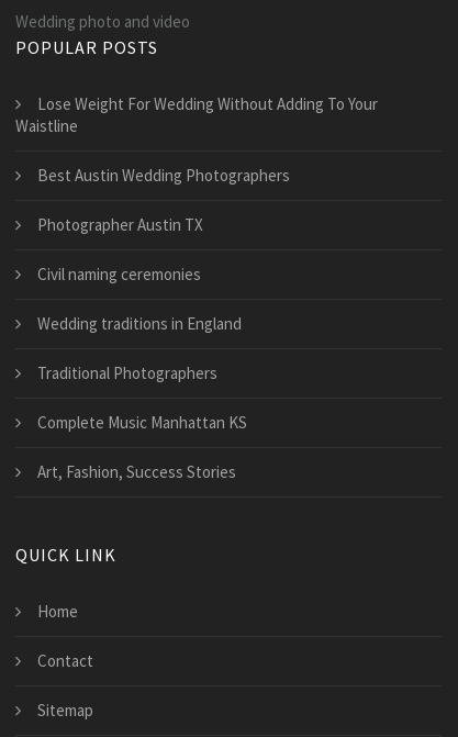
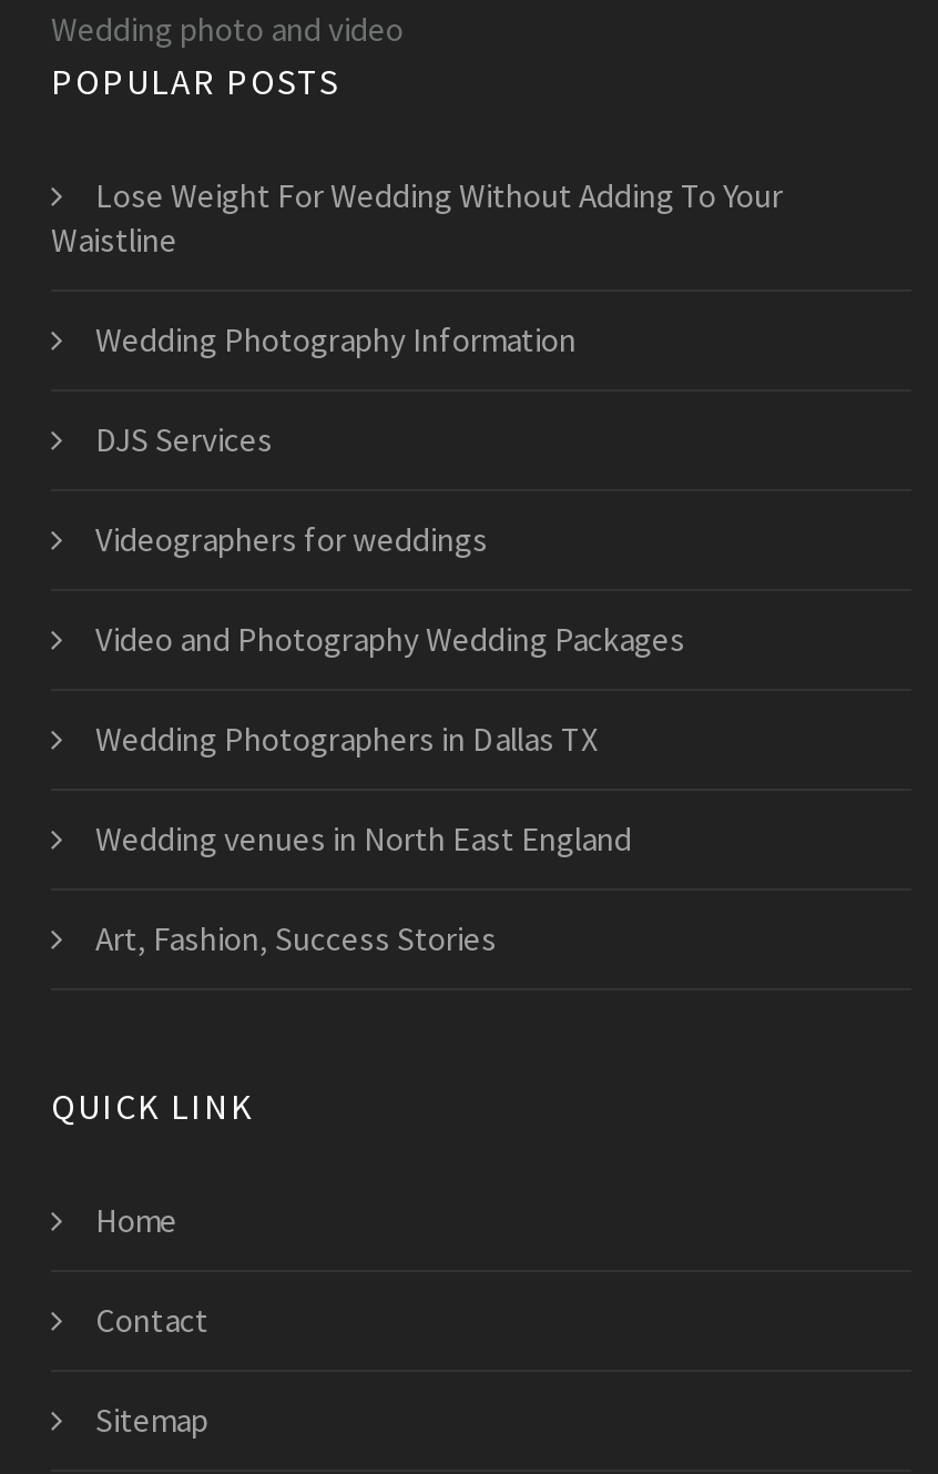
- Best Austin Wedding Photographers
+ Wedding Photography Information

- Photographer Austin TX
+ DJS Services

- Civil naming ceremonies
+ Videographers for weddings

- Wedding traditions in England
+ Video and Photography Wedding Packages

- Traditional Photographers
+ Wedding Photographers in Dallas TX

- Complete Music Manhattan KS
+ Wedding venues in North East England
